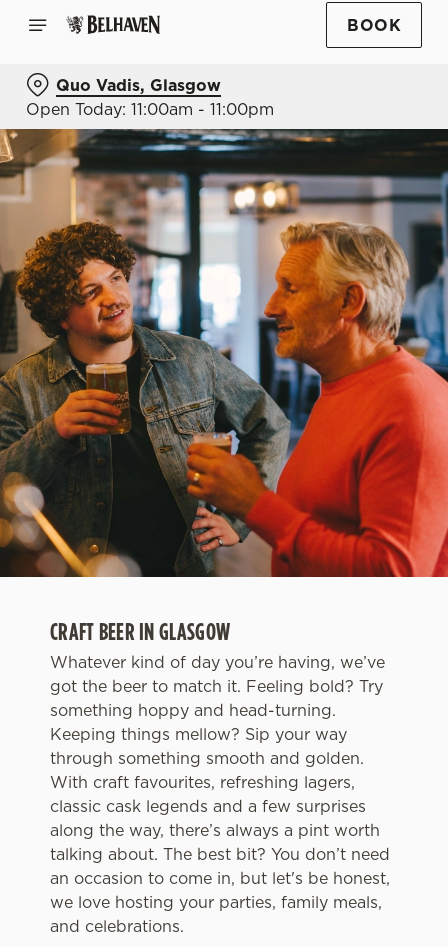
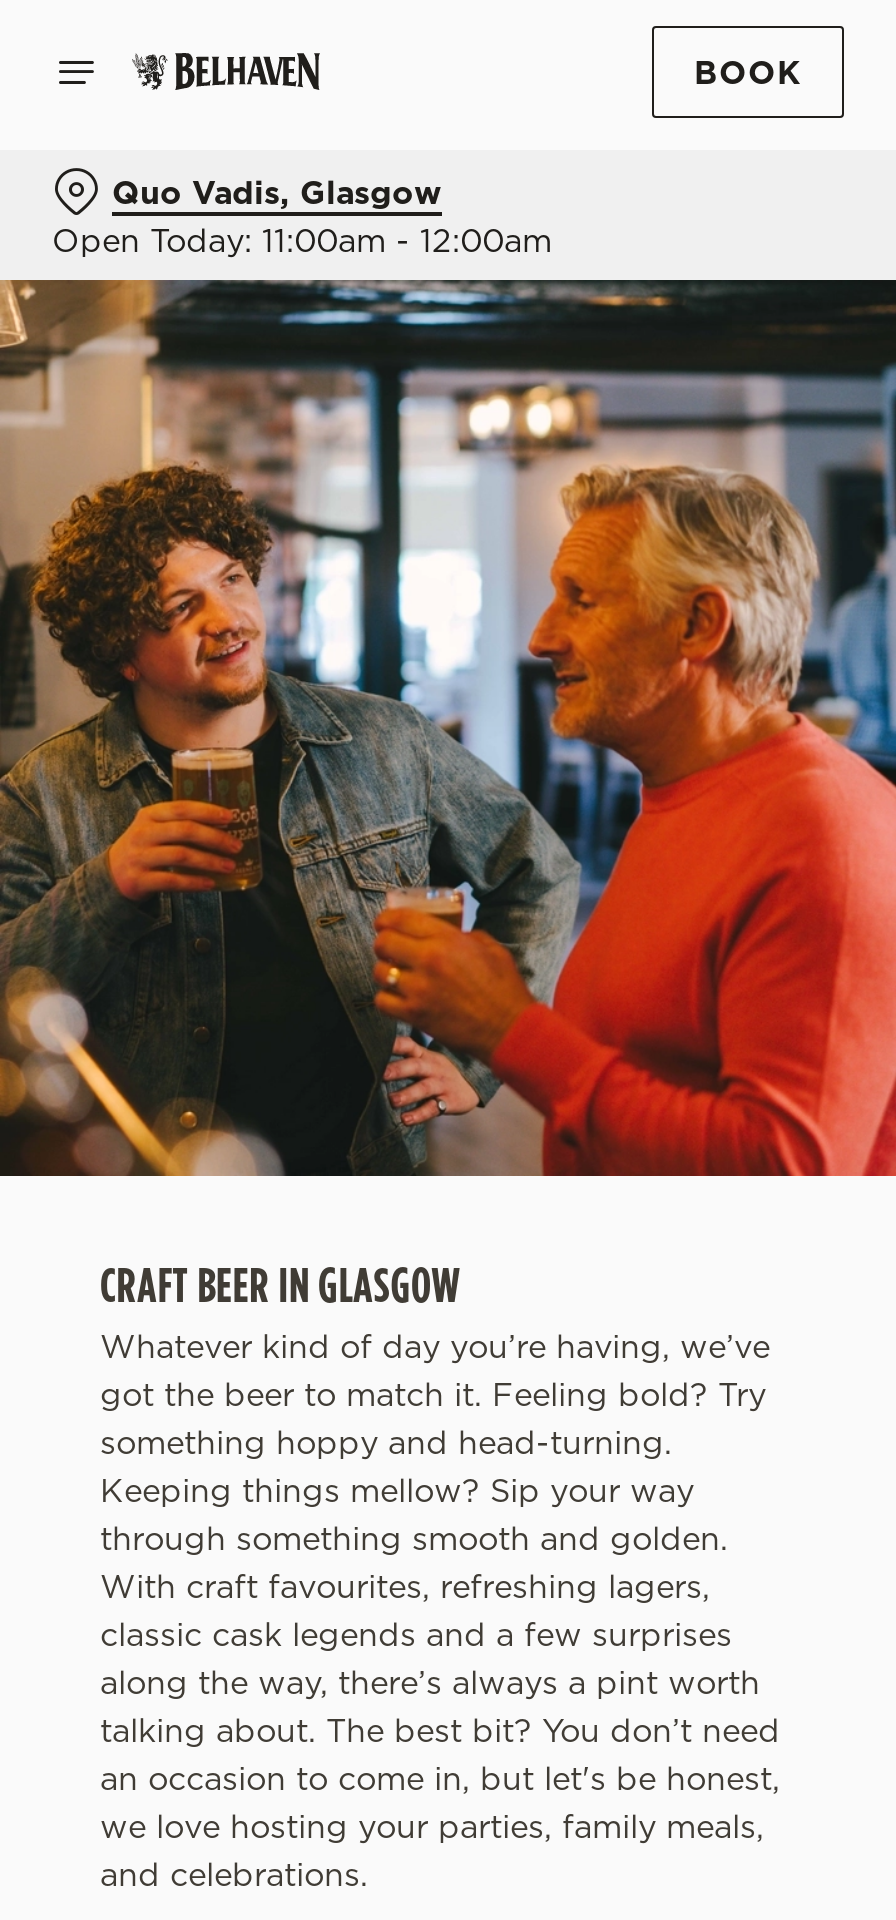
- Open Today: 11:00am - 11:00pm
+ Open Today: 11:00am - 12:00am
